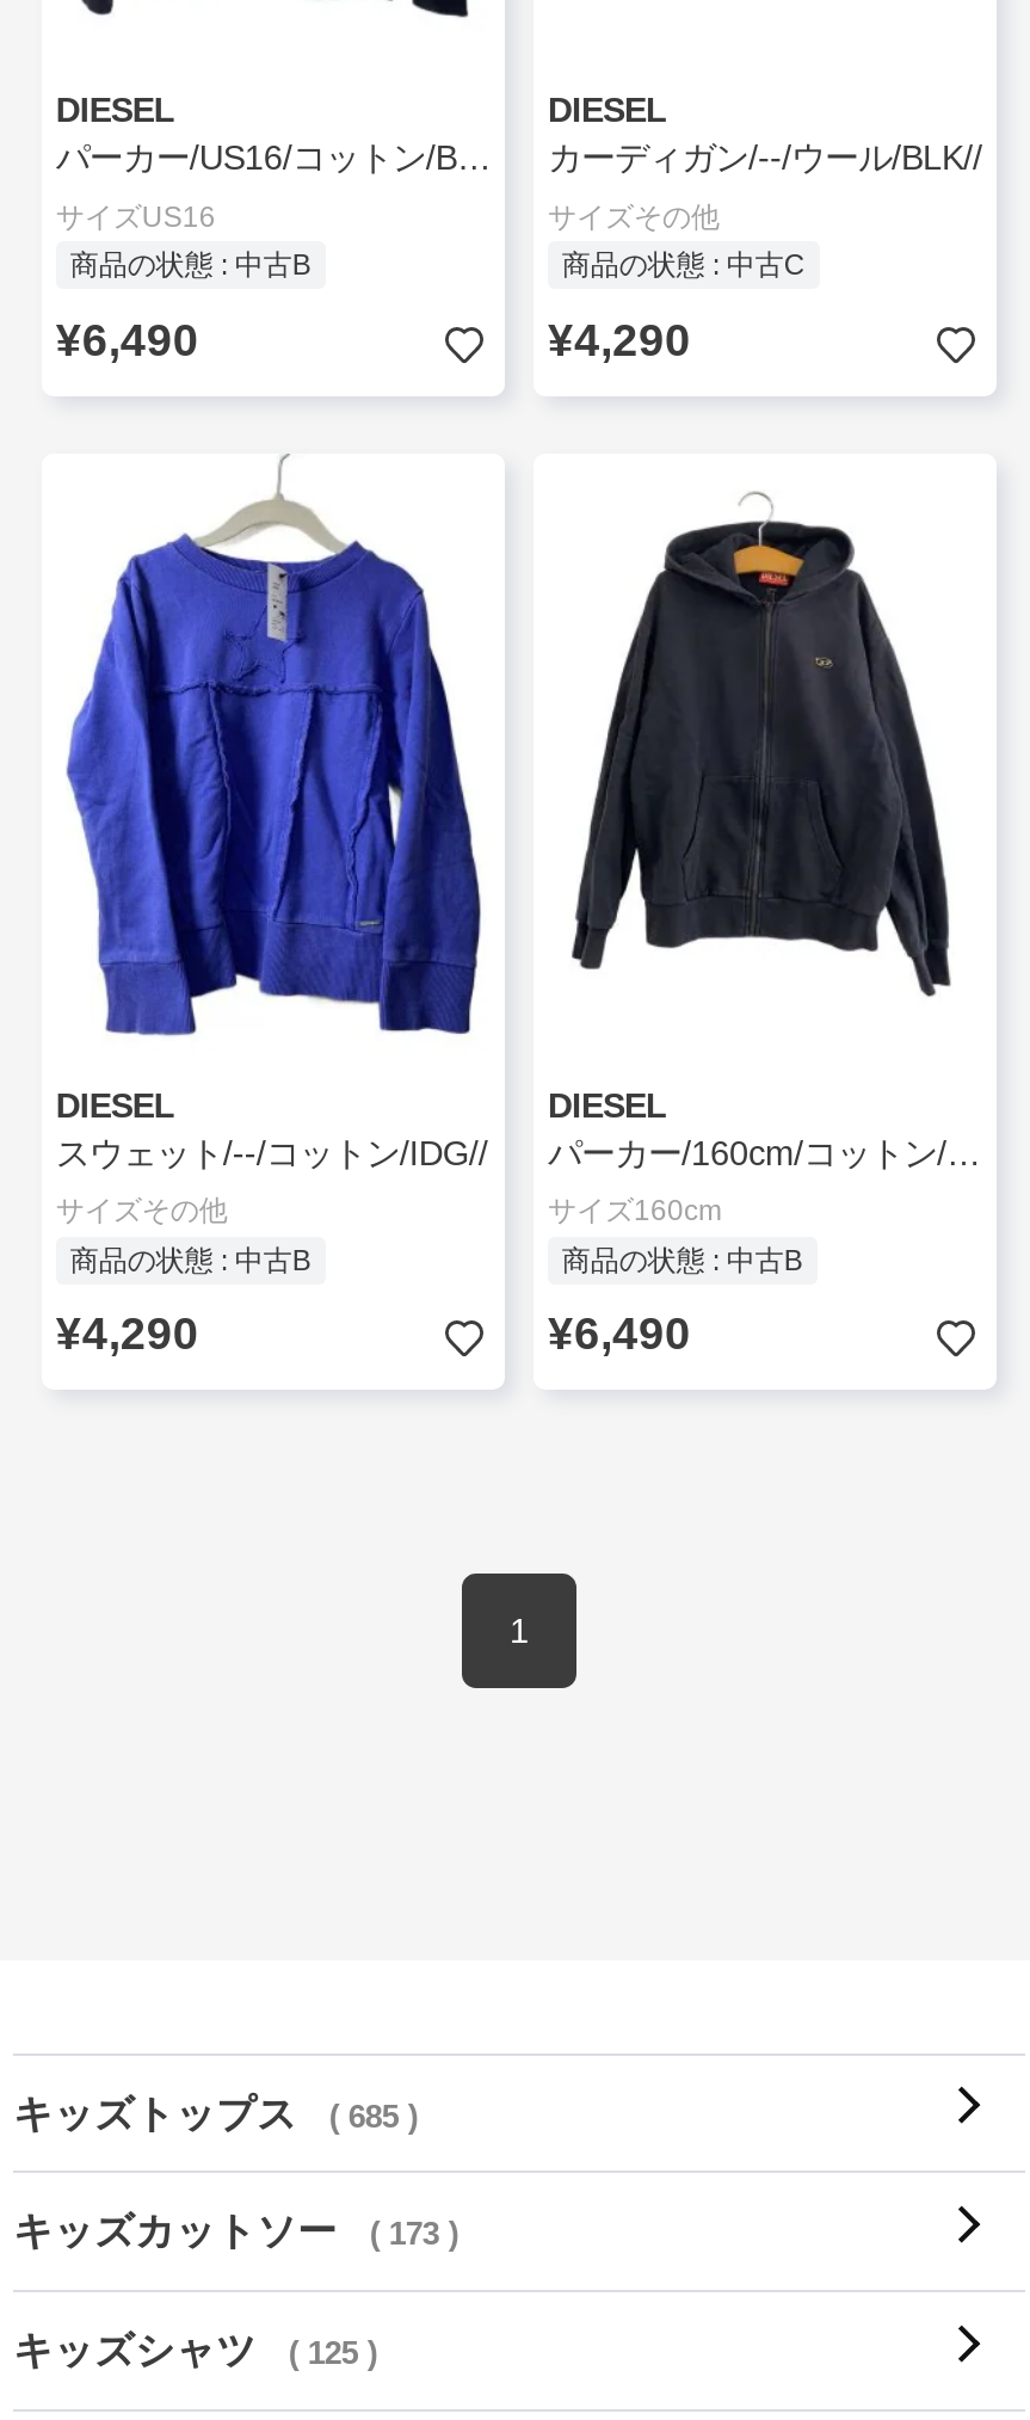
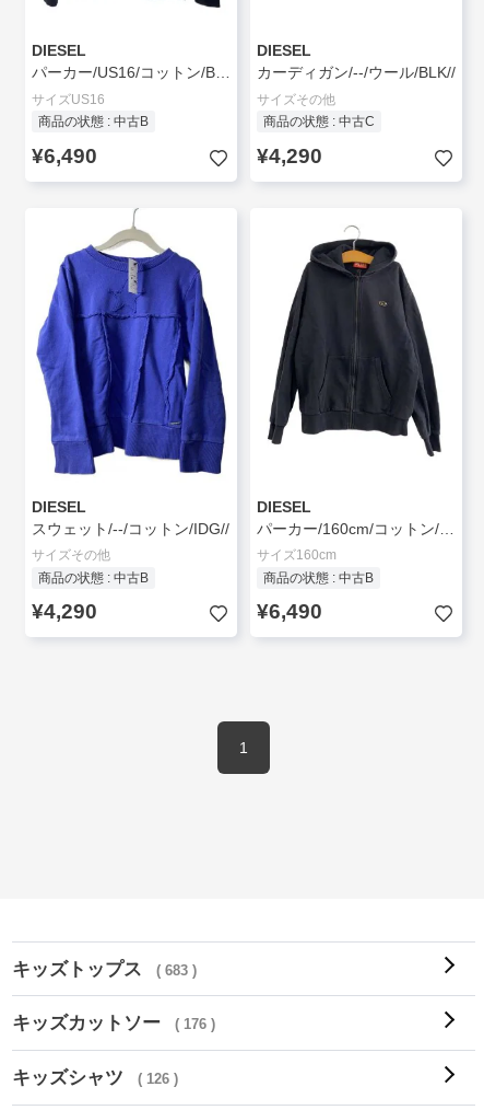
- キッズトップス ( 685 )
+ キッズトップス ( 683 )

- キッズカットソー ( 173 )
+ キッズカットソー ( 176 )

- キッズシャツ ( 125 )
+ キッズシャツ ( 126 )
